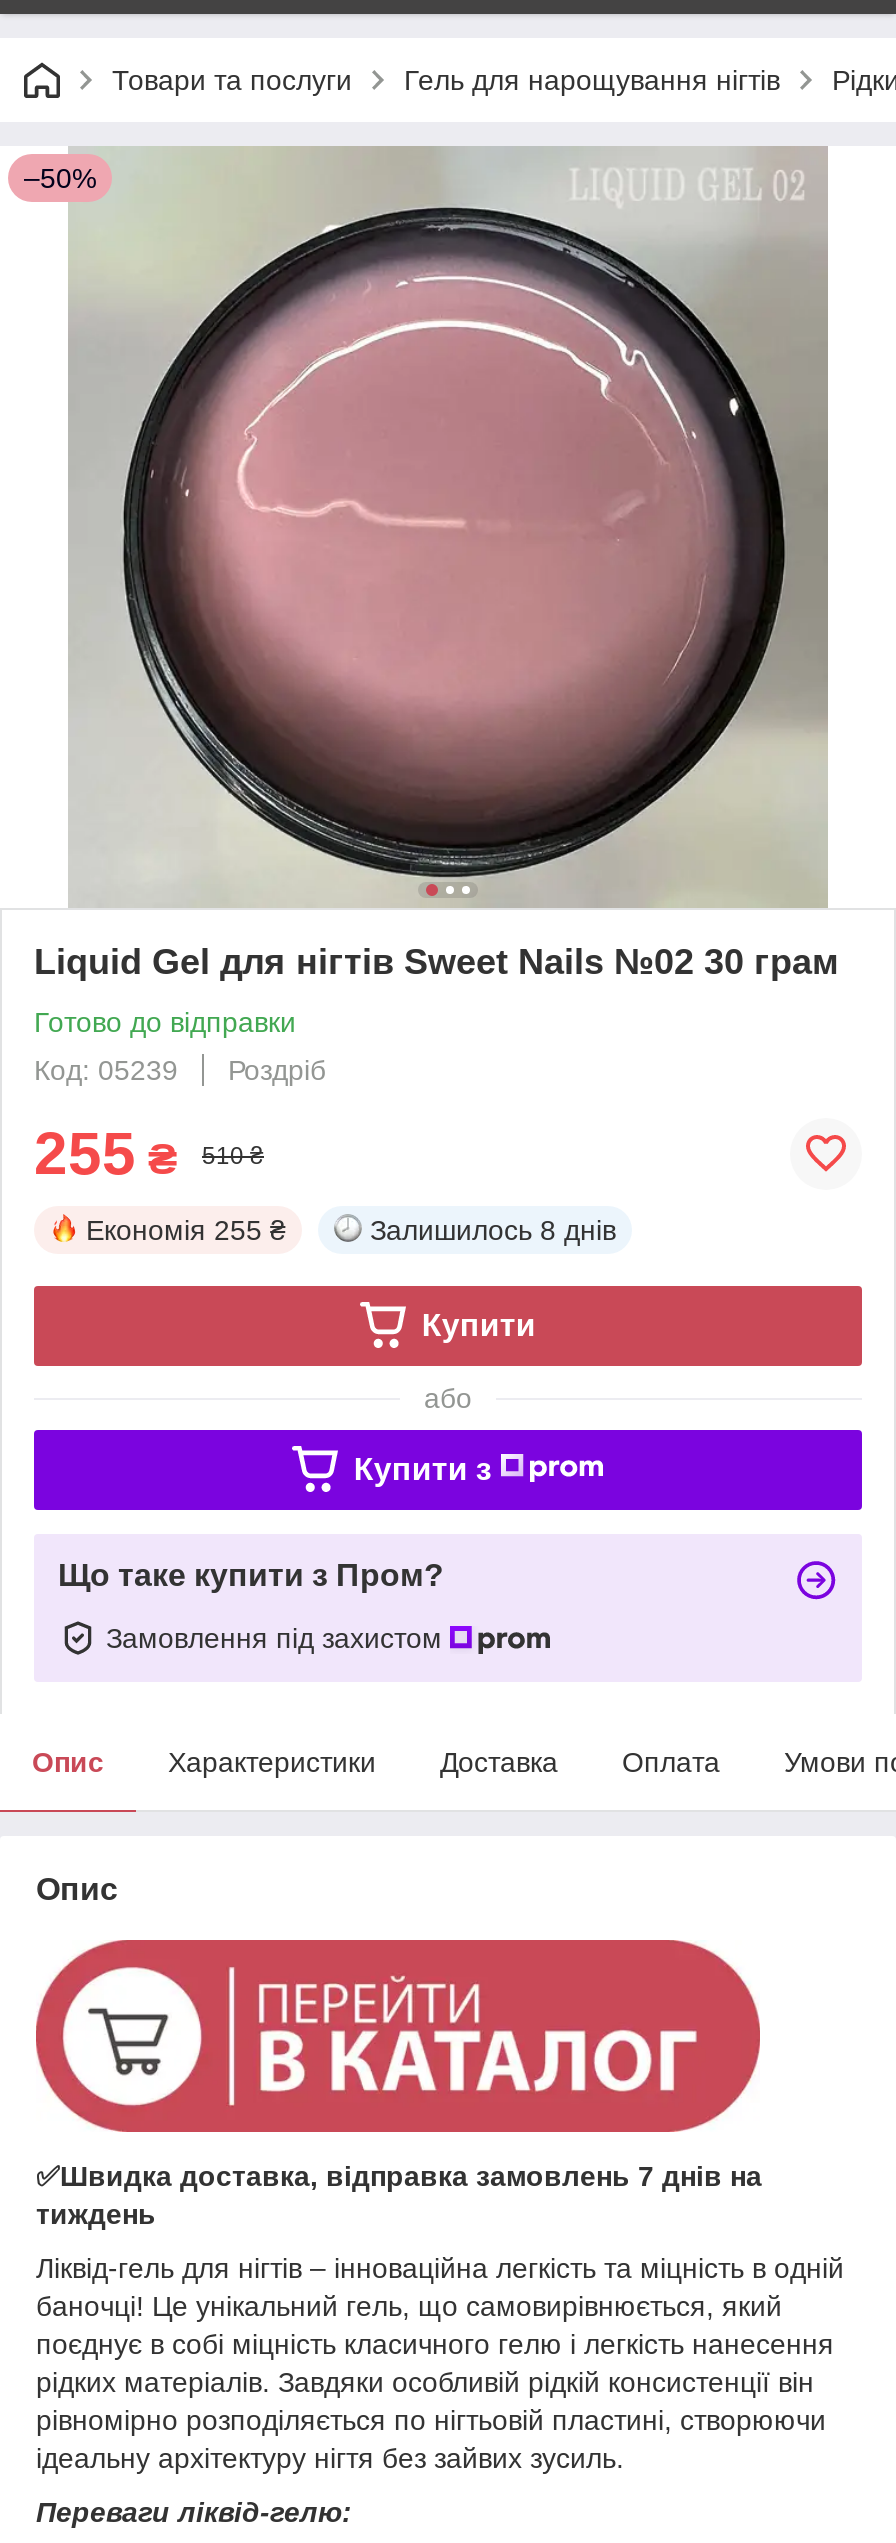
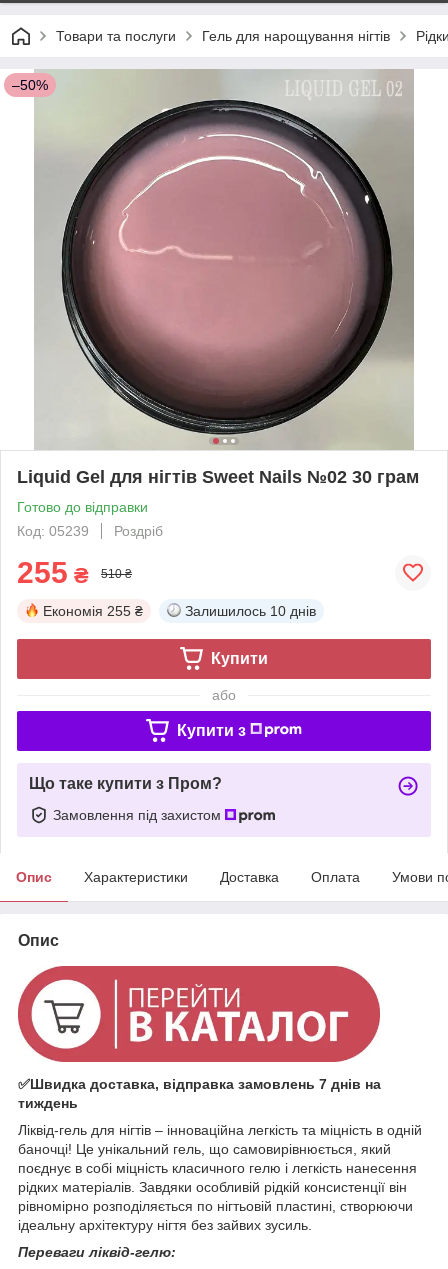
- Залишилось 8 днів
+ Залишилось 10 днів
